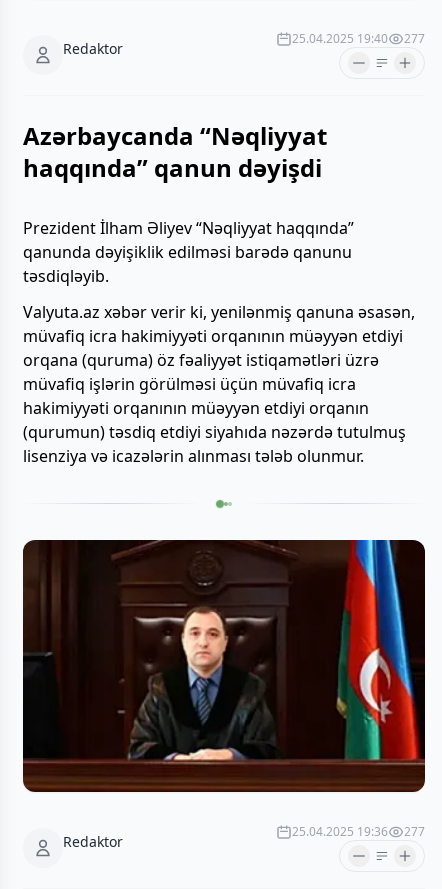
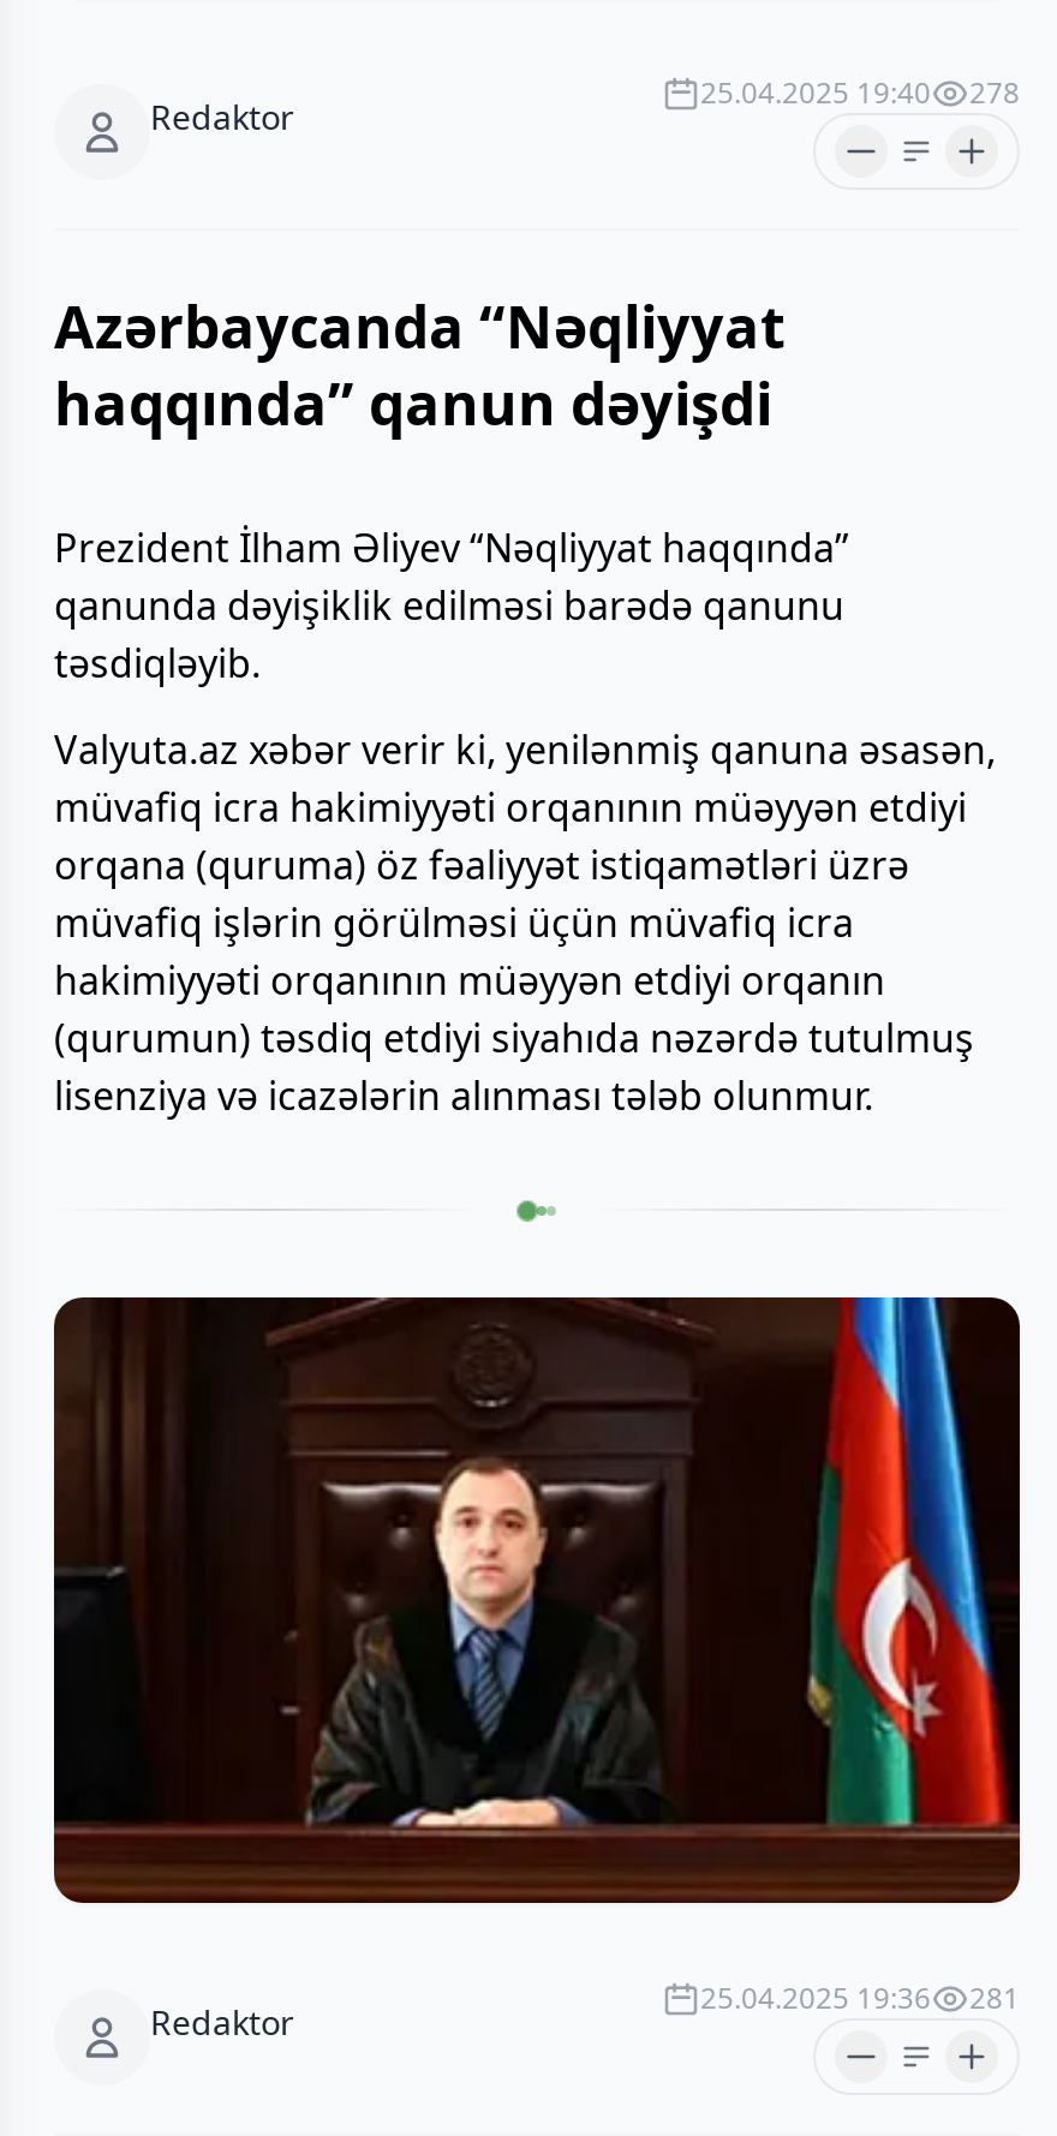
- 25.04.2025 19:40 277
+ 25.04.2025 19:40 278

- 25.04.2025 19:36 277
+ 25.04.2025 19:36 281
